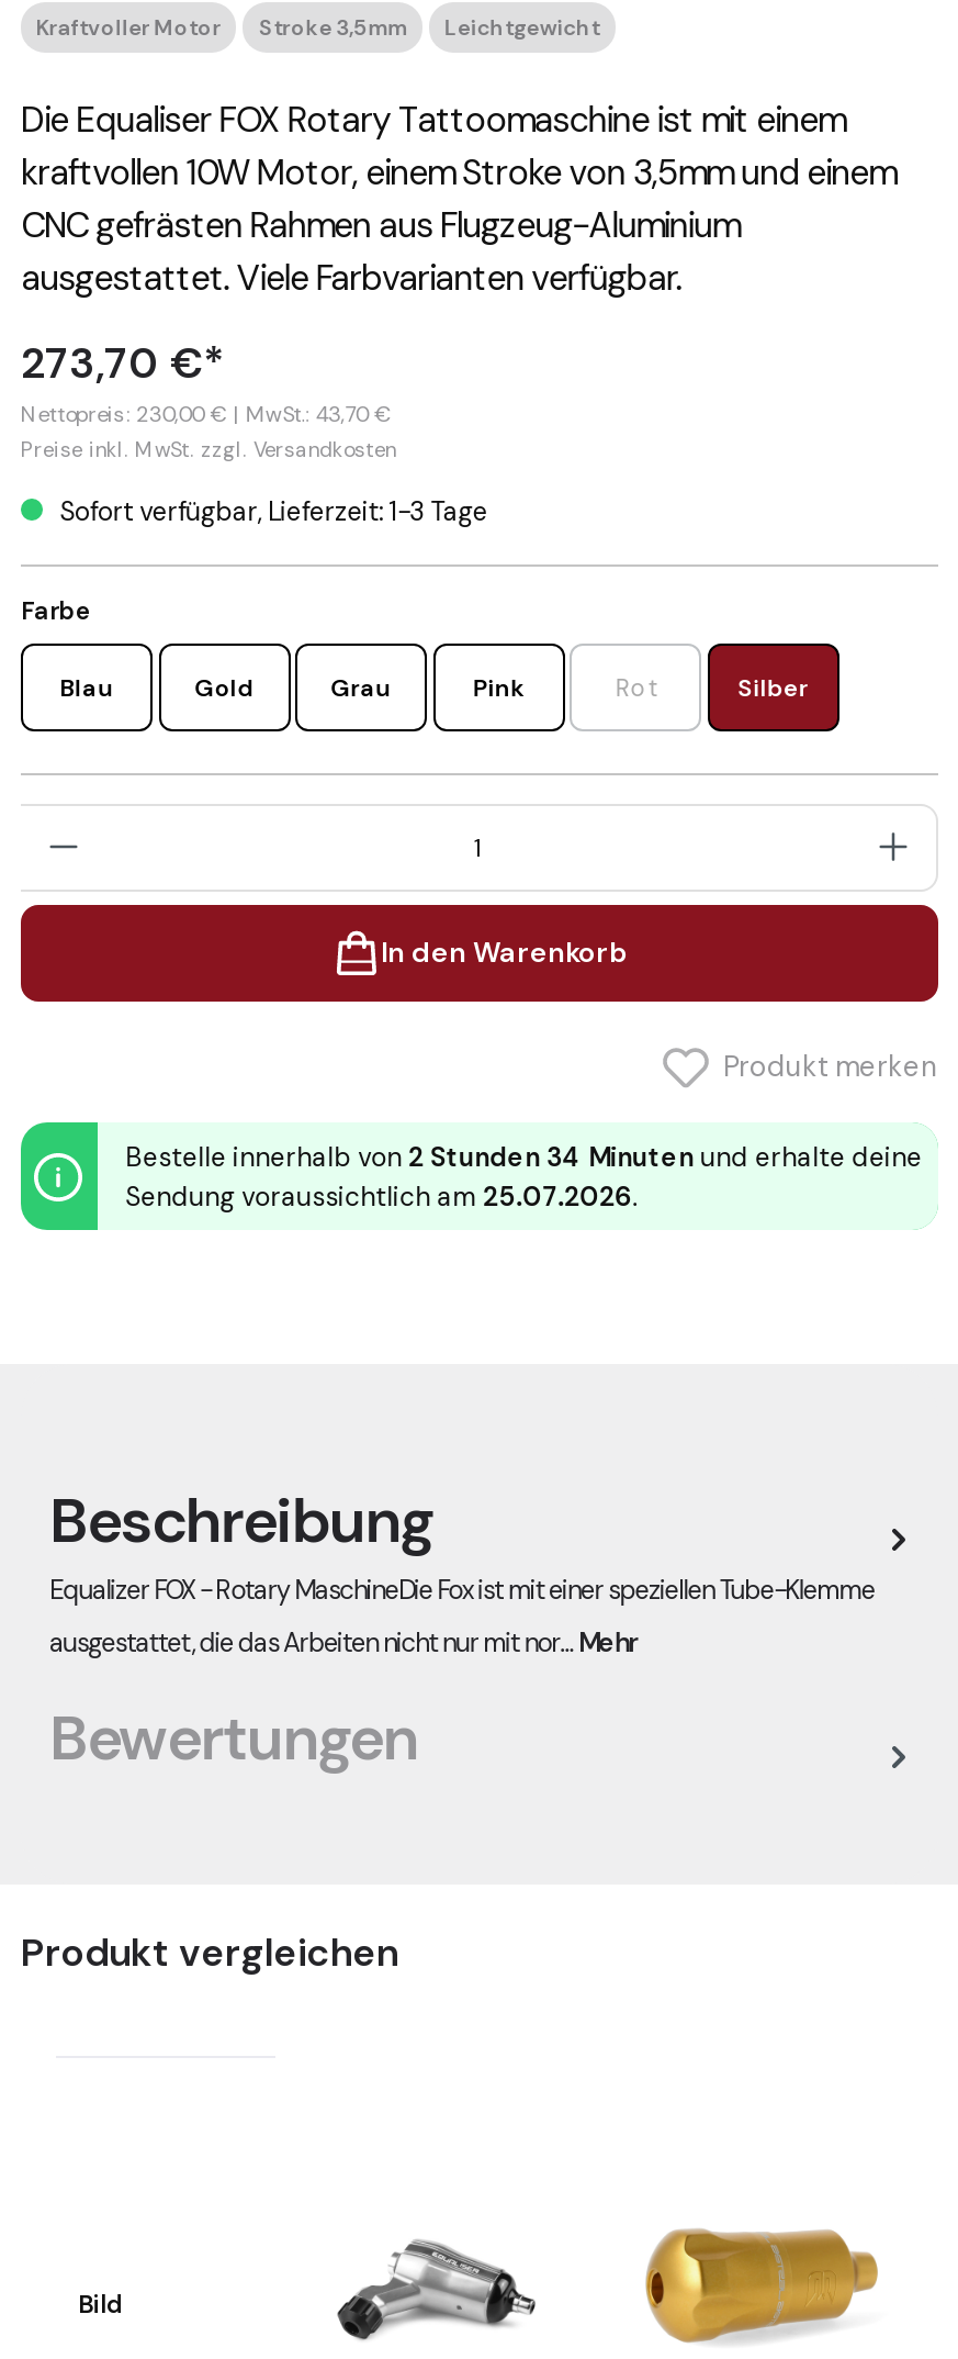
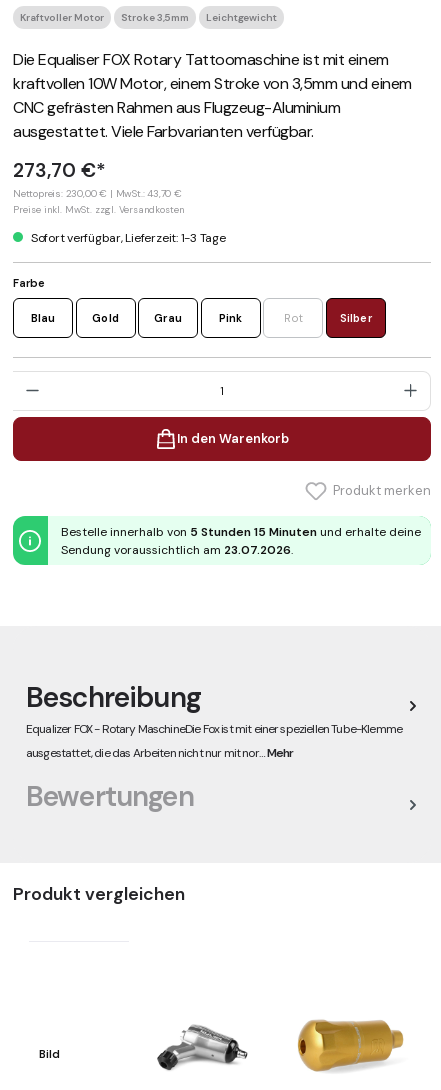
- Bestelle innerhalb von 2 Stunden 34 Minuten und erhalte deine
+ Bestelle innerhalb von 5 Stunden 15 Minuten und erhalte deine

- Sendung voraussichtlich am 25.07.2026
+ Sendung voraussichtlich am 23.07.2026
